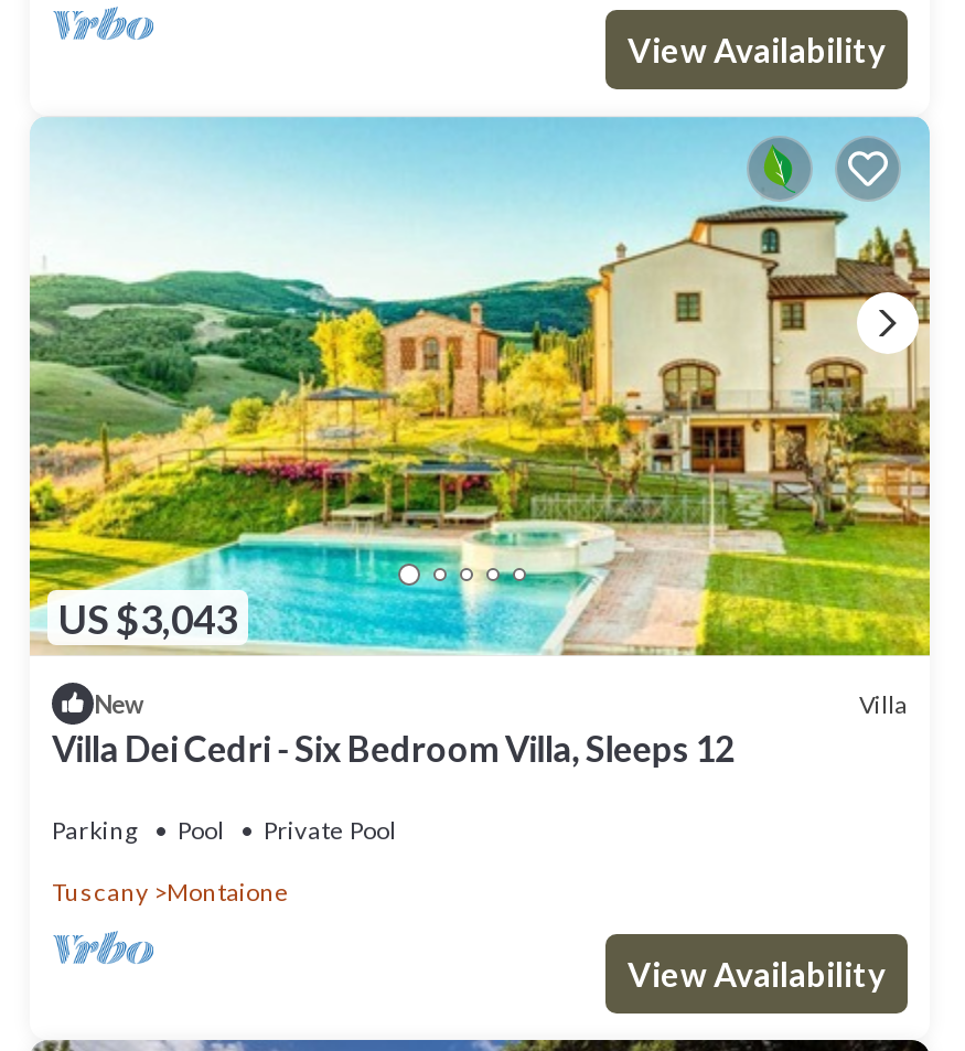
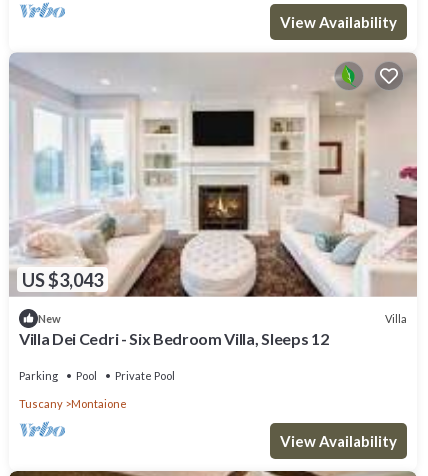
- [image]
+ [image]
